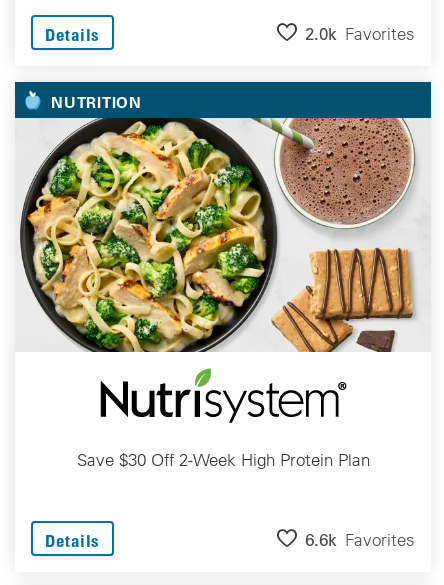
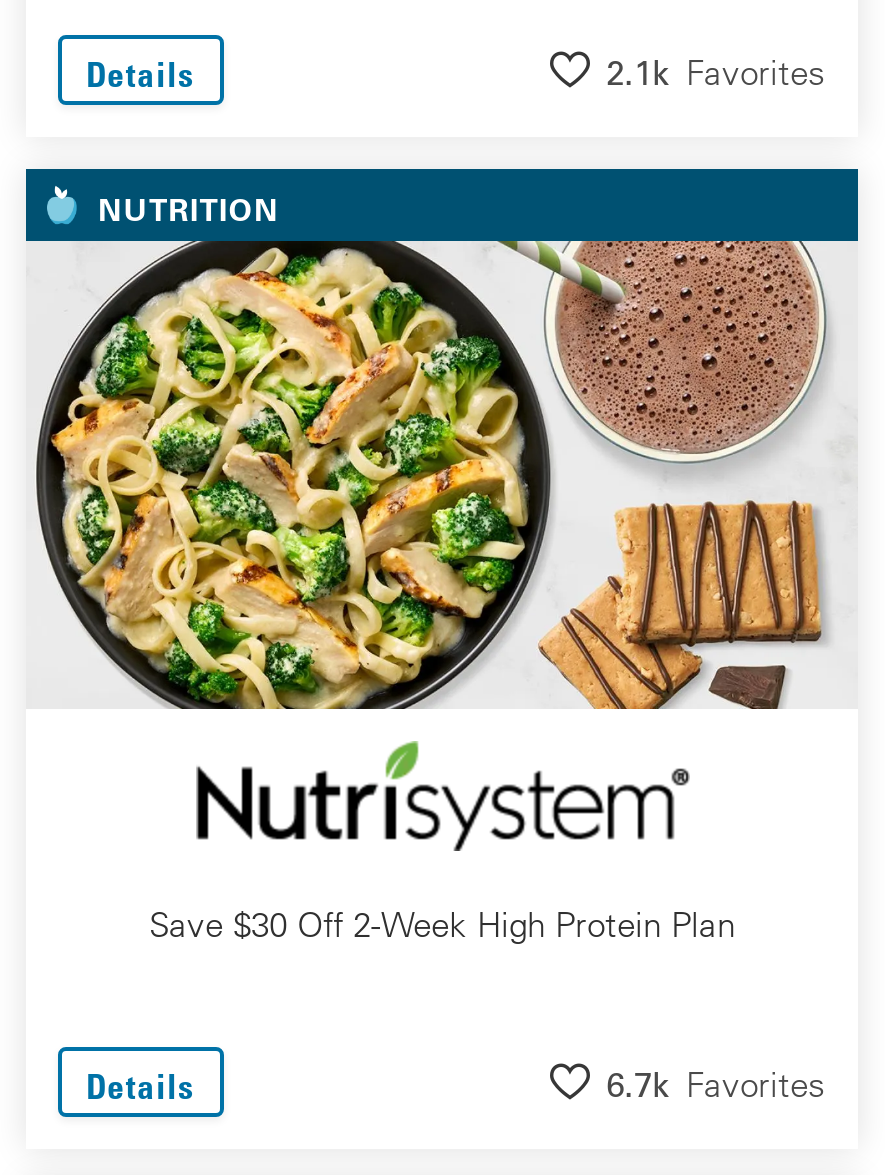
- 2.0k Favorites
+ 2.1k Favorites

- 6.6k Favorites
+ 6.7k Favorites
